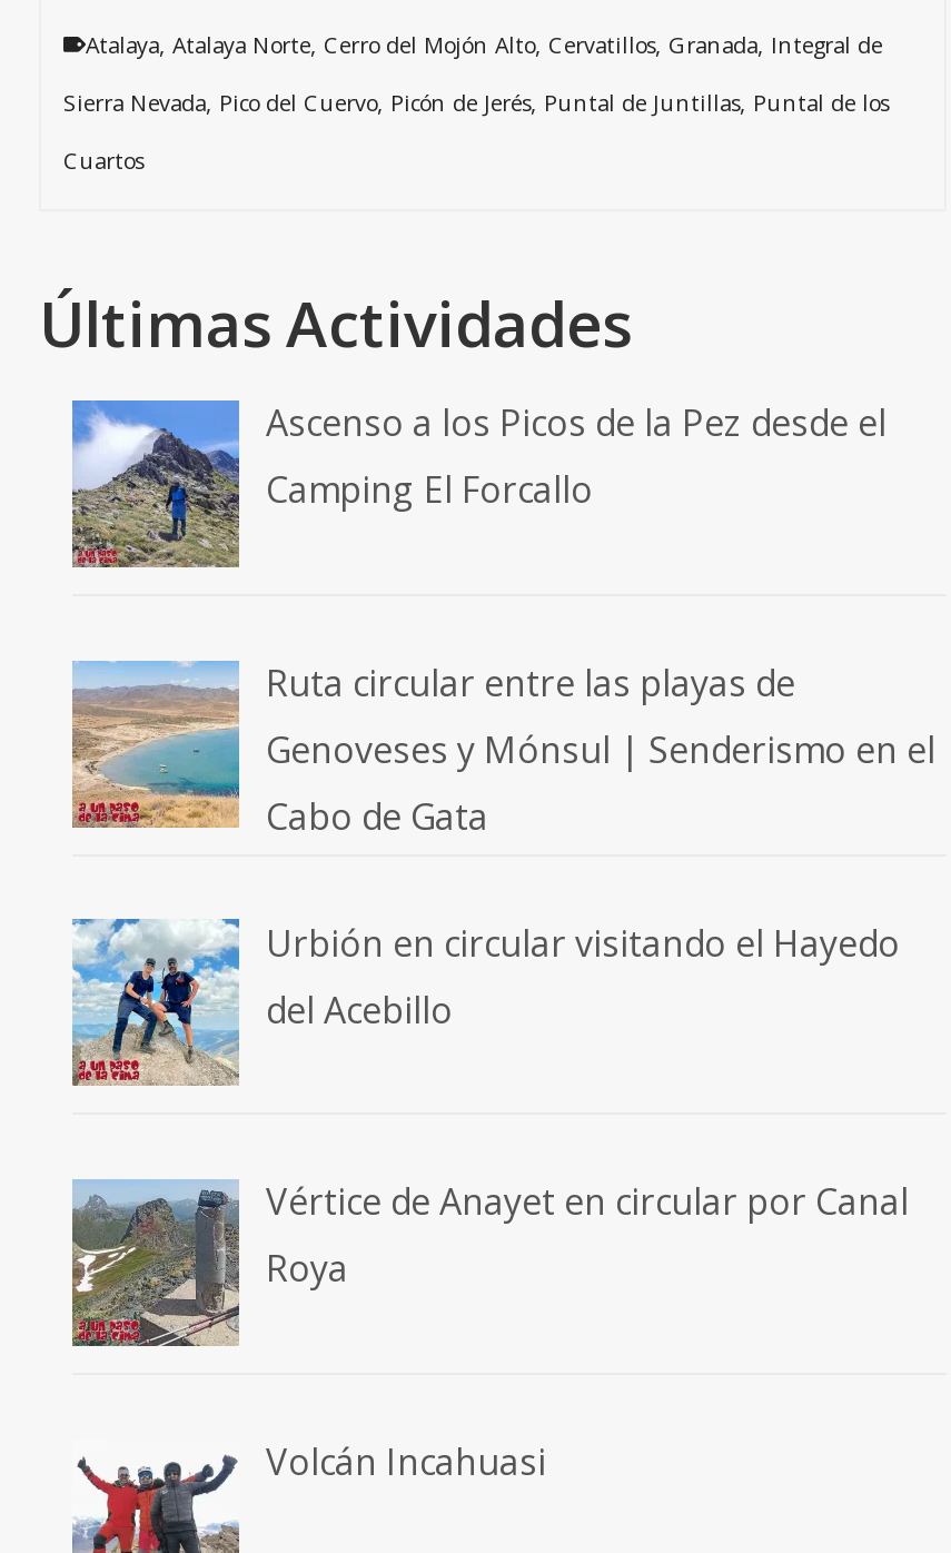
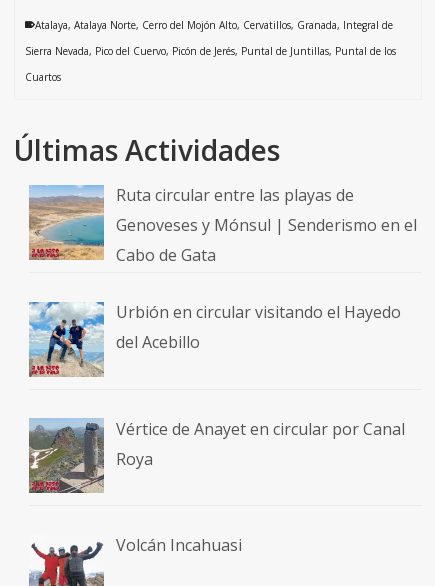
- [image]
- Ascenso a los Picos de la Pez desde el
- Camping El Forcallo
